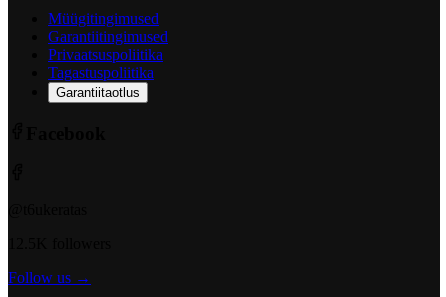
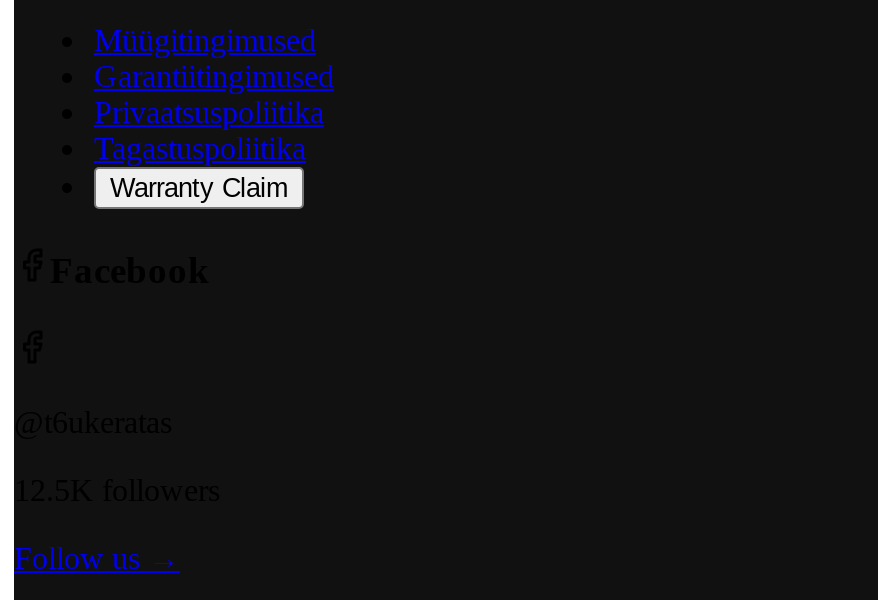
- Garantiitaotlus
+ Warranty Claim
